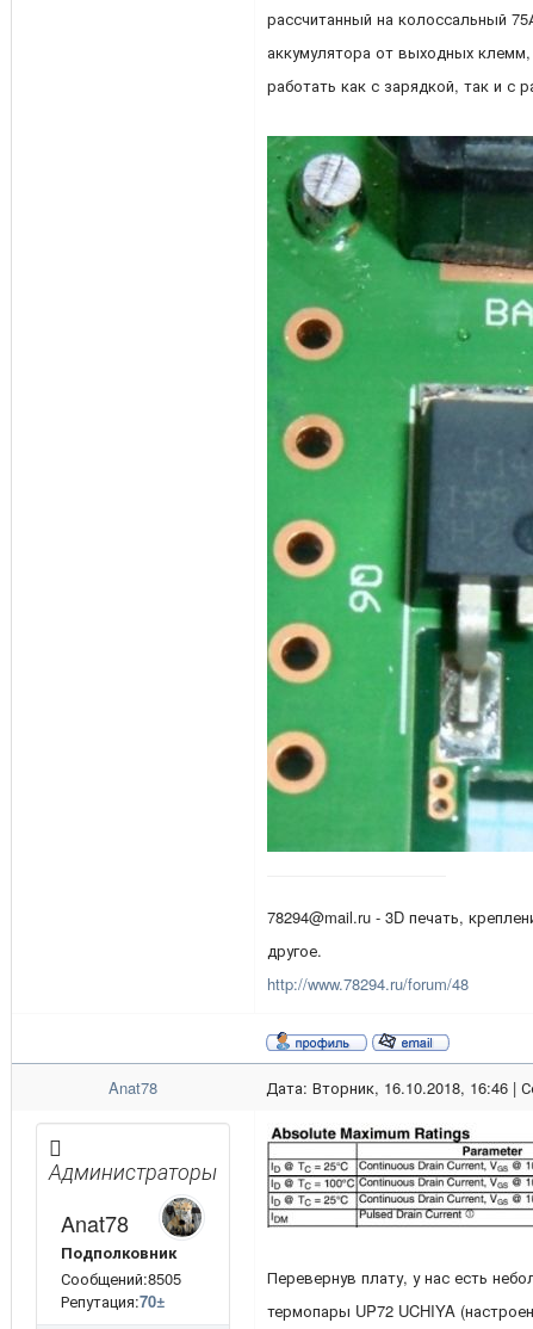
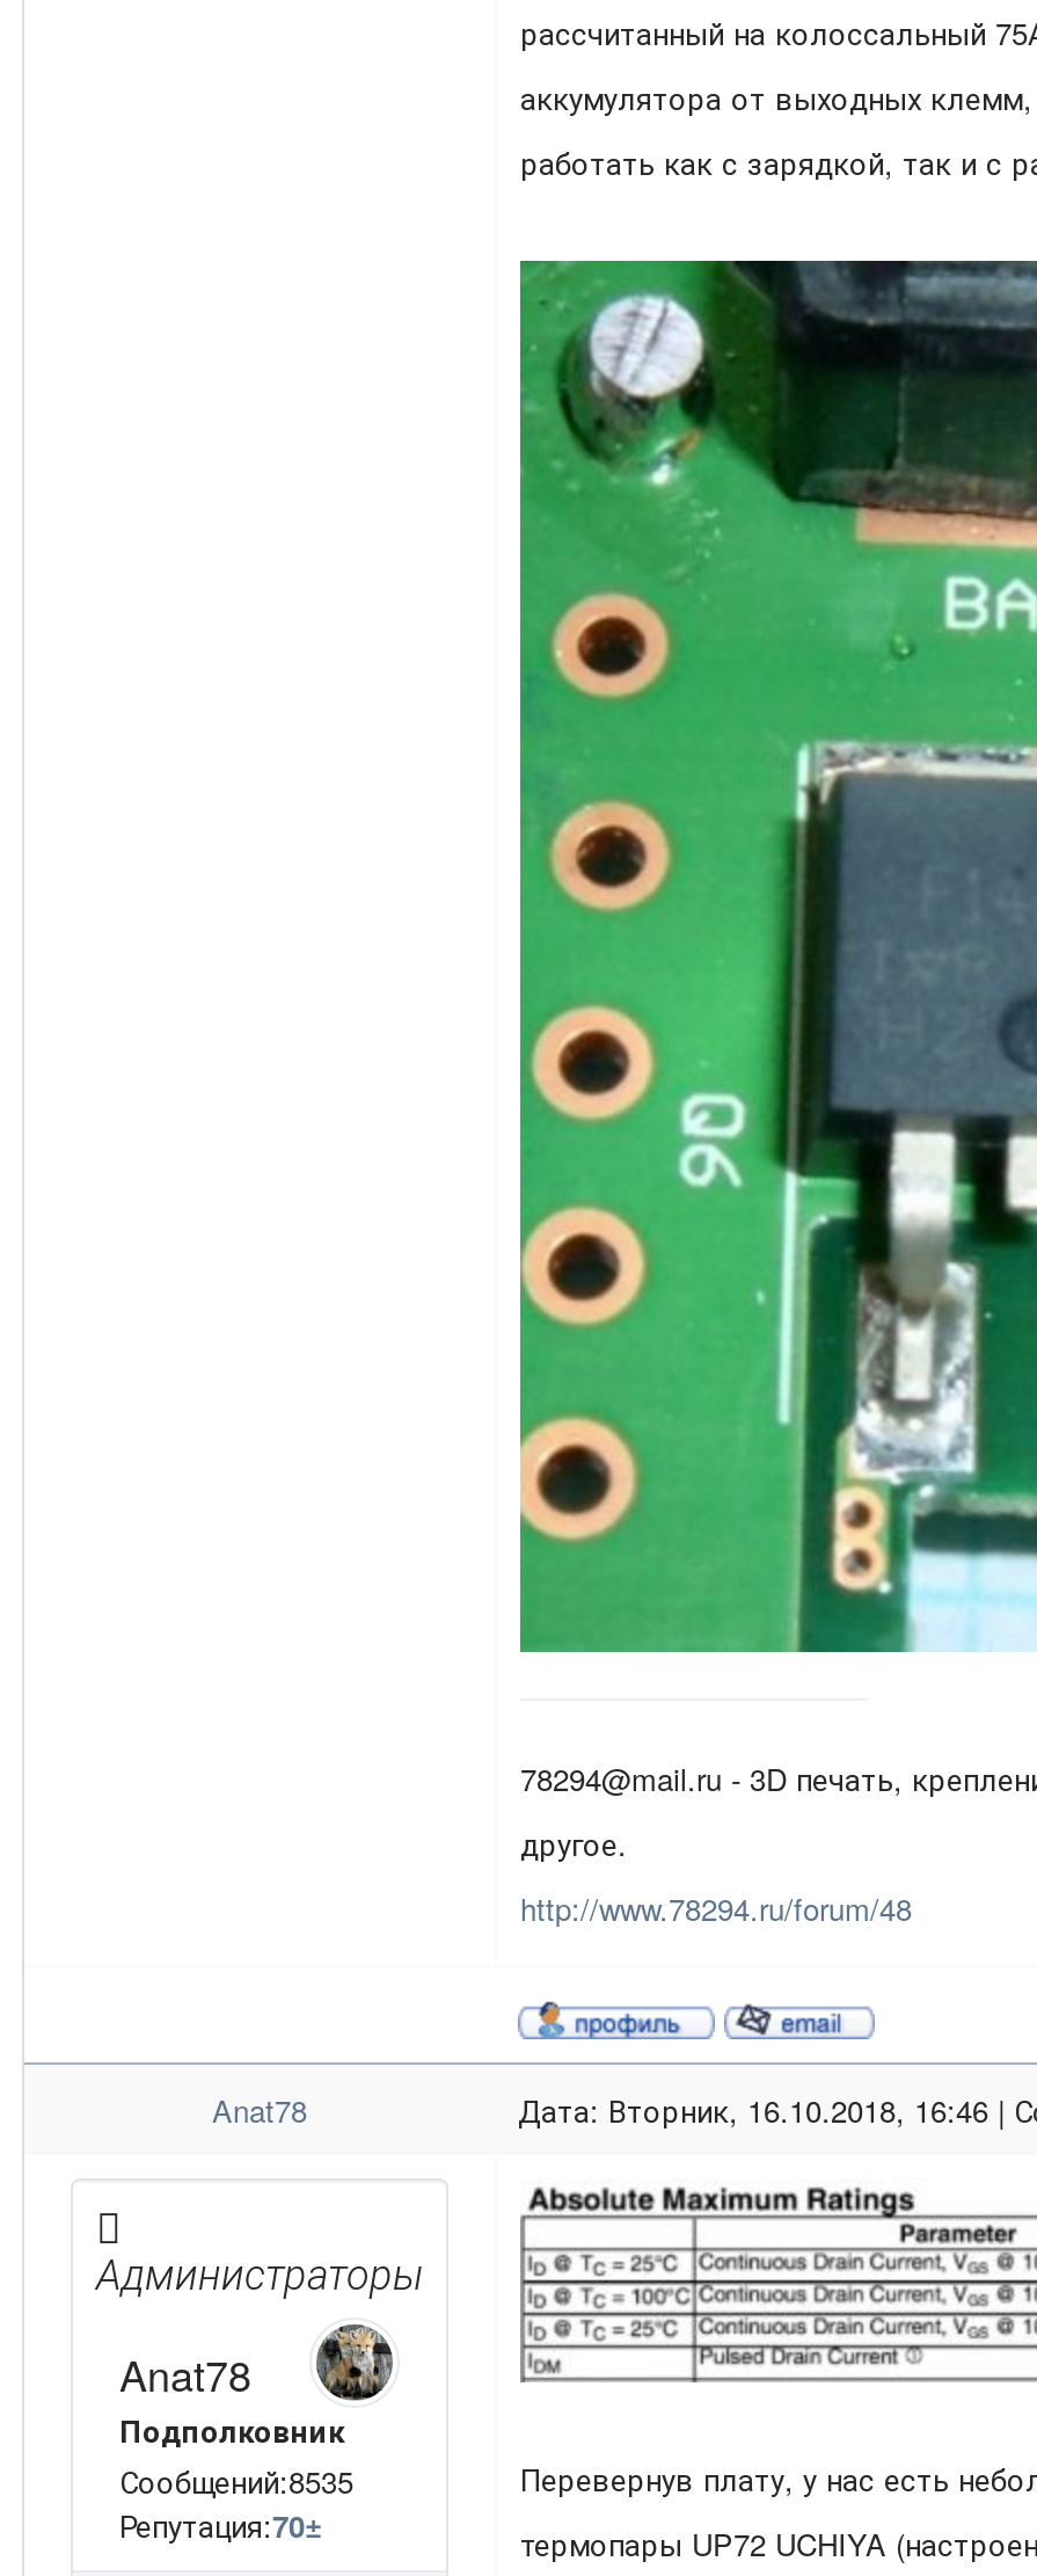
- Сообщений:8505
+ Сообщений:8535
